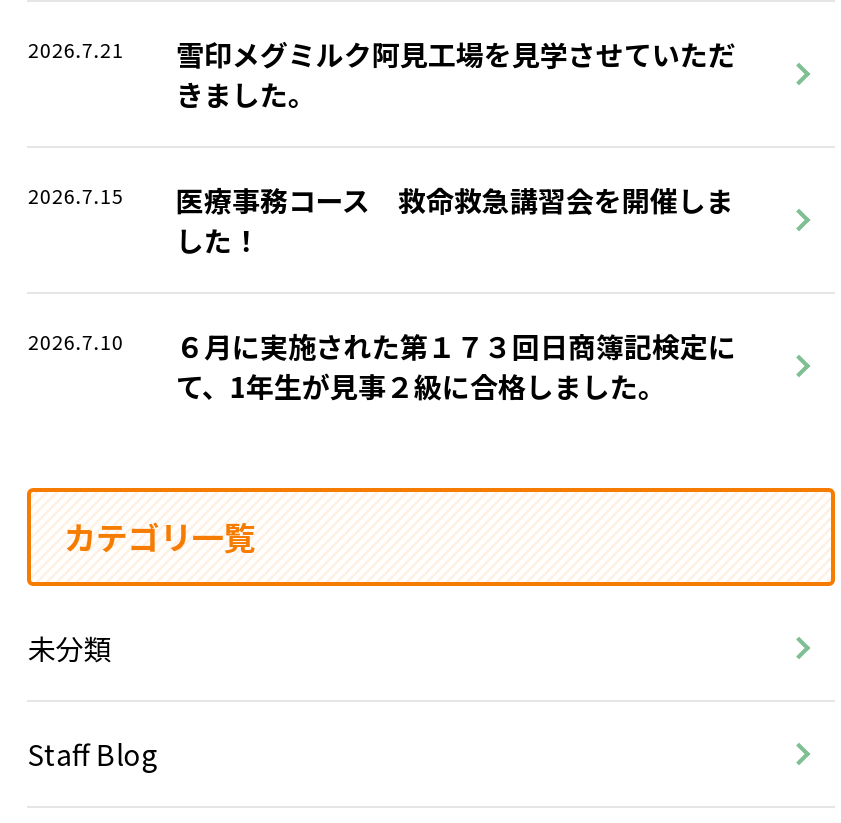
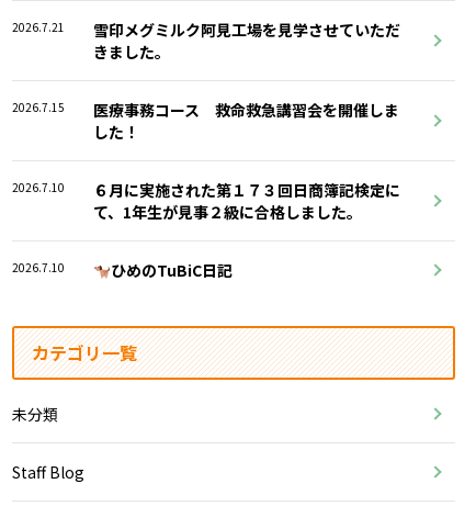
+ 2026.7.10
+ ひめのTuBiC日記
